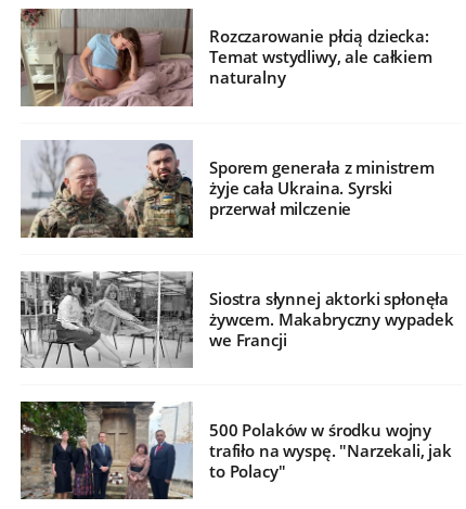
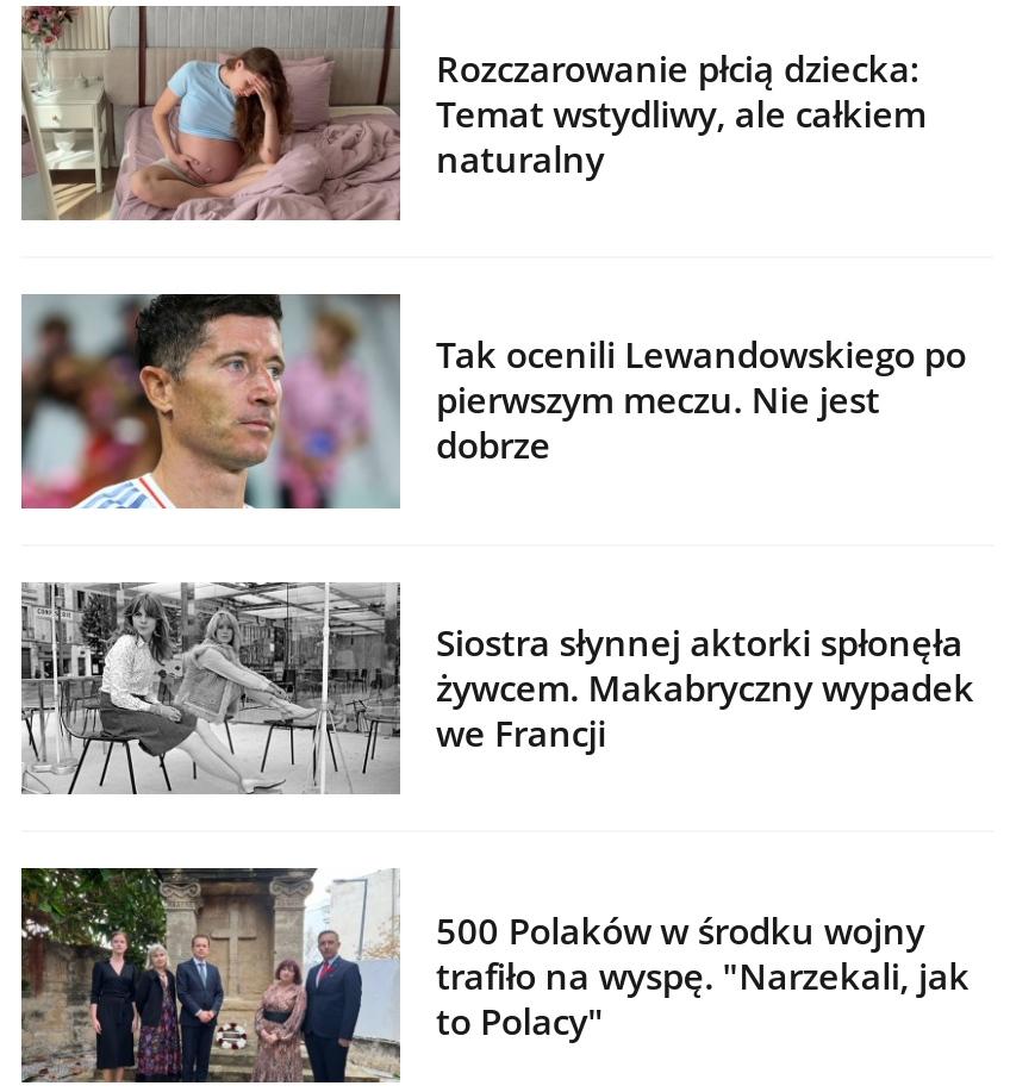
- [image]
- Sporem generała z ministrem
- żyje cała Ukraina. Syrski
- przerwał milczenie
+ [image]
+ Tak ocenili Lewandowskiego po
+ pierwszym meczu. Nie jest
+ dobrze
